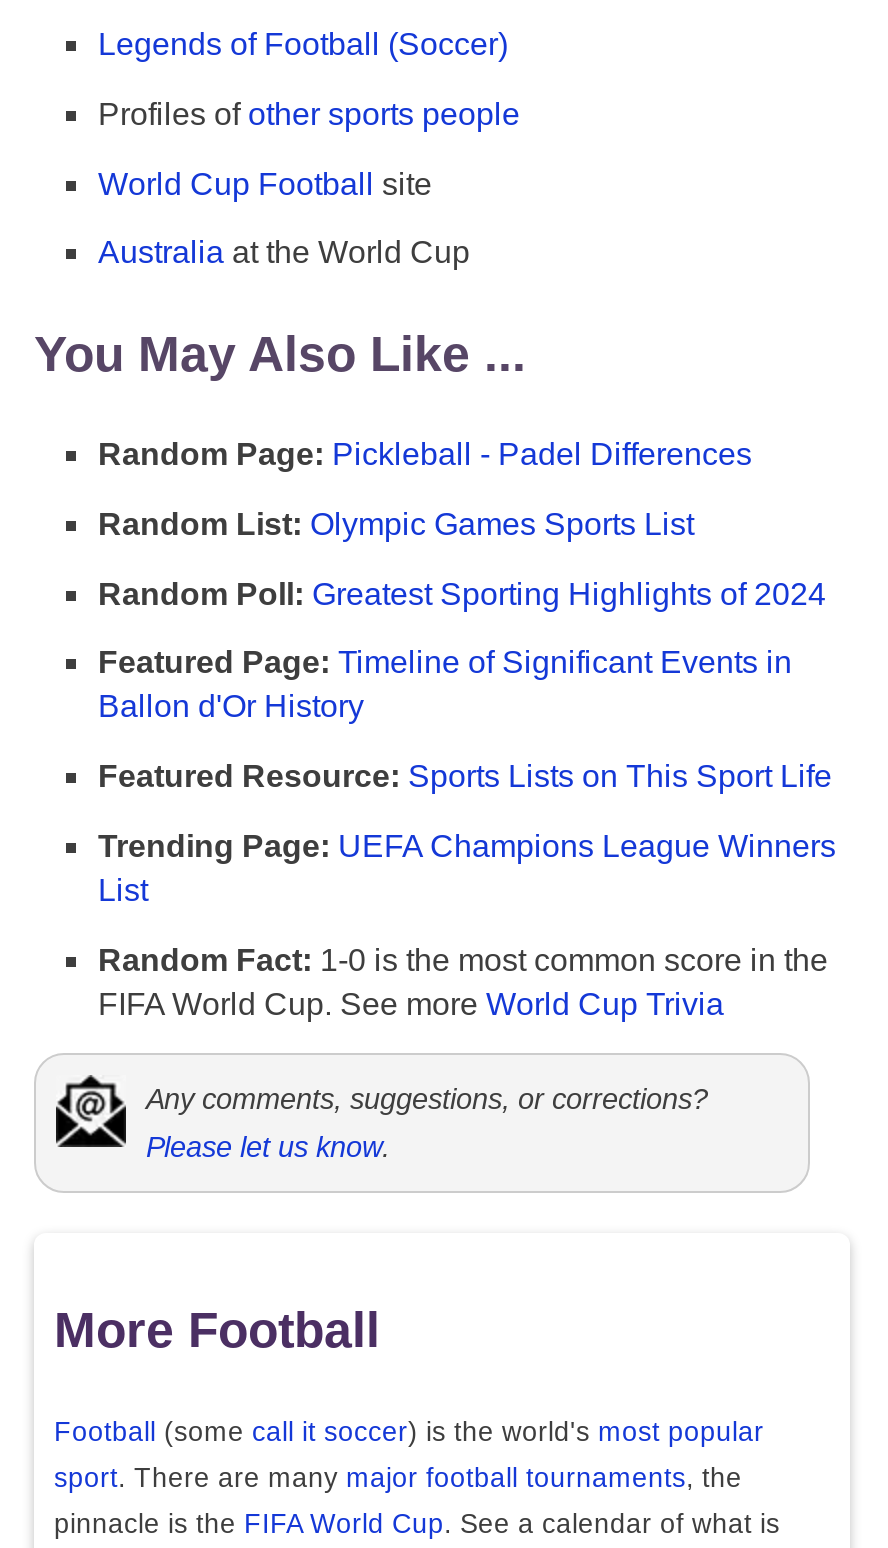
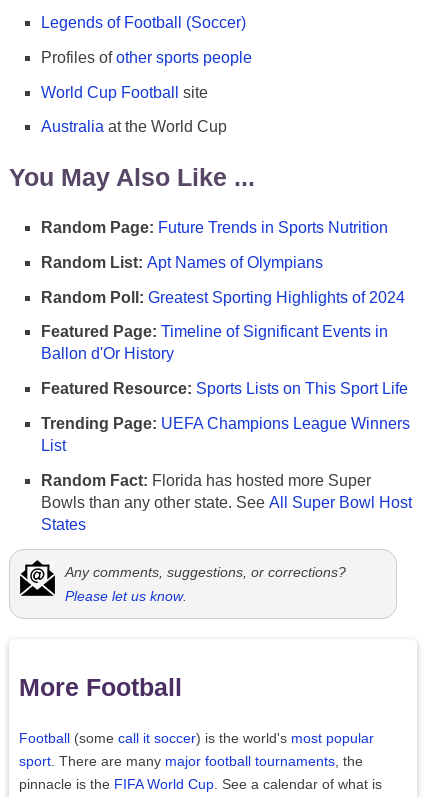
- Random Page: Pickleball - Padel Differences
+ Random Page: Future Trends in Sports Nutrition

- Random List: Olympic Games Sports List
+ Random List: Apt Names of Olympians

- Random Fact: 1-0 is the most common score in the
- FIFA World Cup. See more World Cup Trivia
+ Random Fact: Florida has hosted more Super
+ Bowls than any other state. See All Super Bowl Host
+ States
